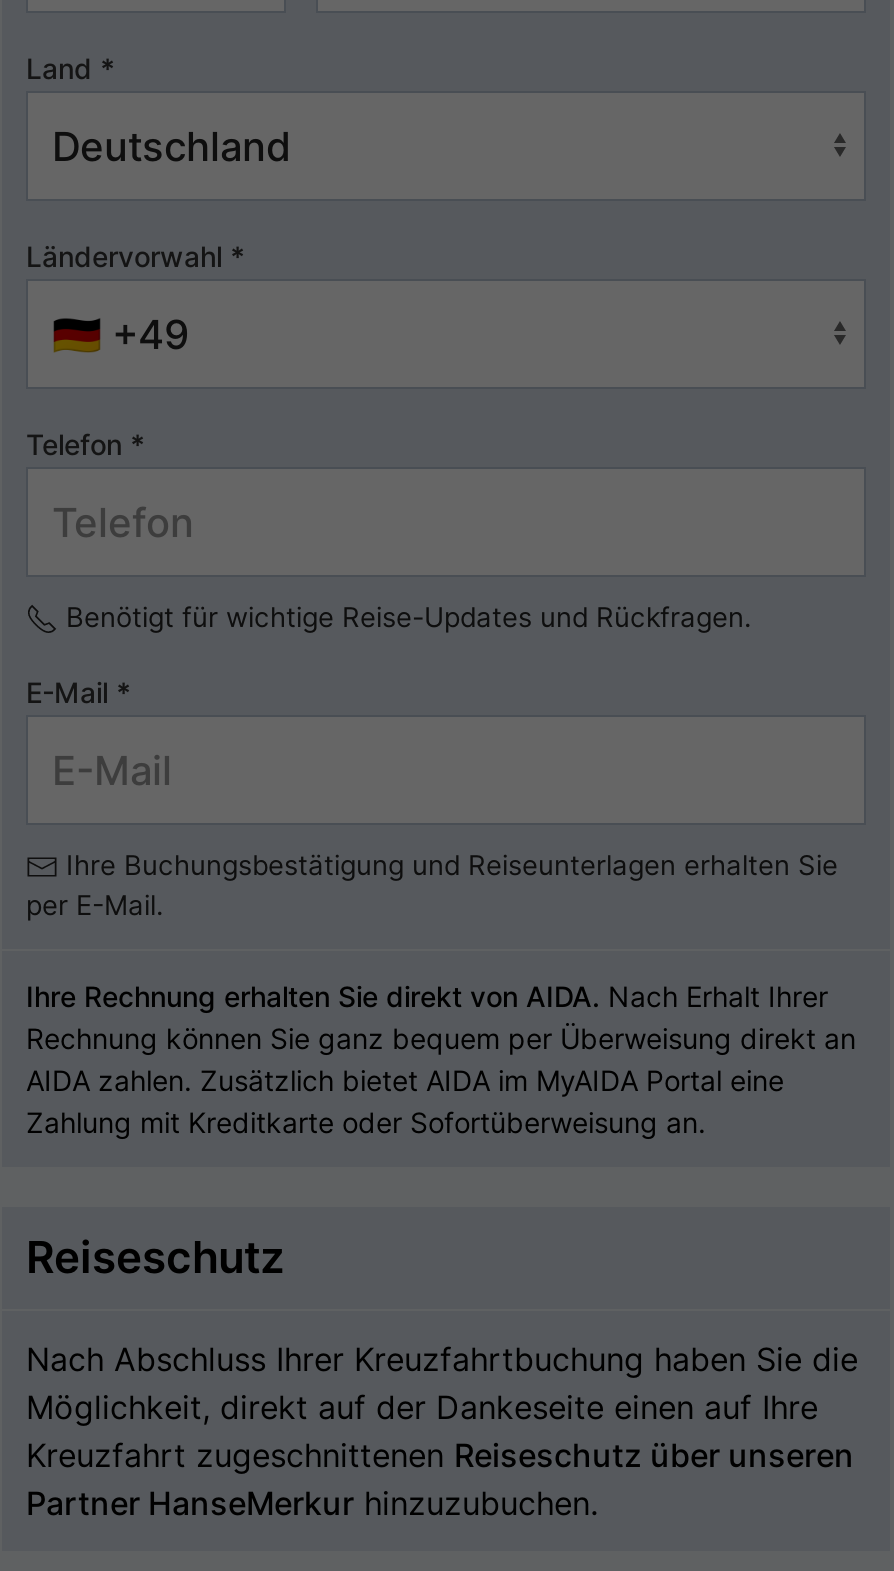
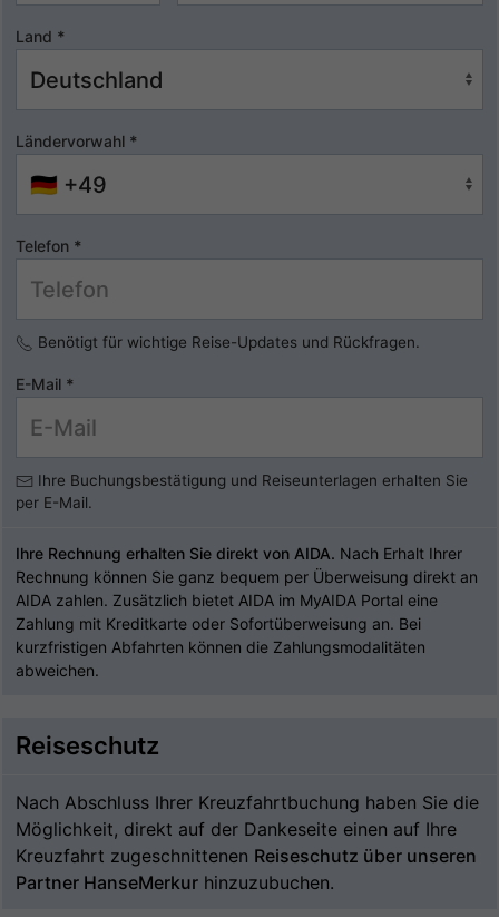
- Zahlung mit Kreditkarte oder Sofortüberweisung an.
+ Zahlung mit Kreditkarte oder Sofortüberweisung an. Bei
+ kurzfristigen Abfahrten können die Zahlungsmodalitäten
+ abweichen.
